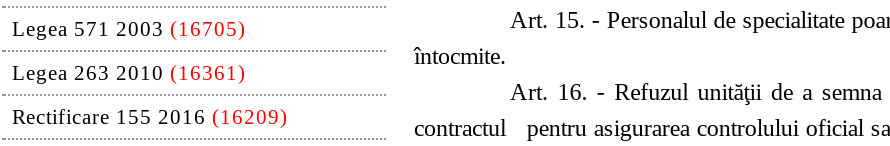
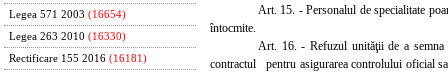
- Legea 571 2003 (16705)
+ Legea 571 2003 (16654)

- Legea 263 2010 (16361)
+ Legea 263 2010 (16330)

- Rectificare 155 2016 (16209)
+ Rectificare 155 2016 (16181)
